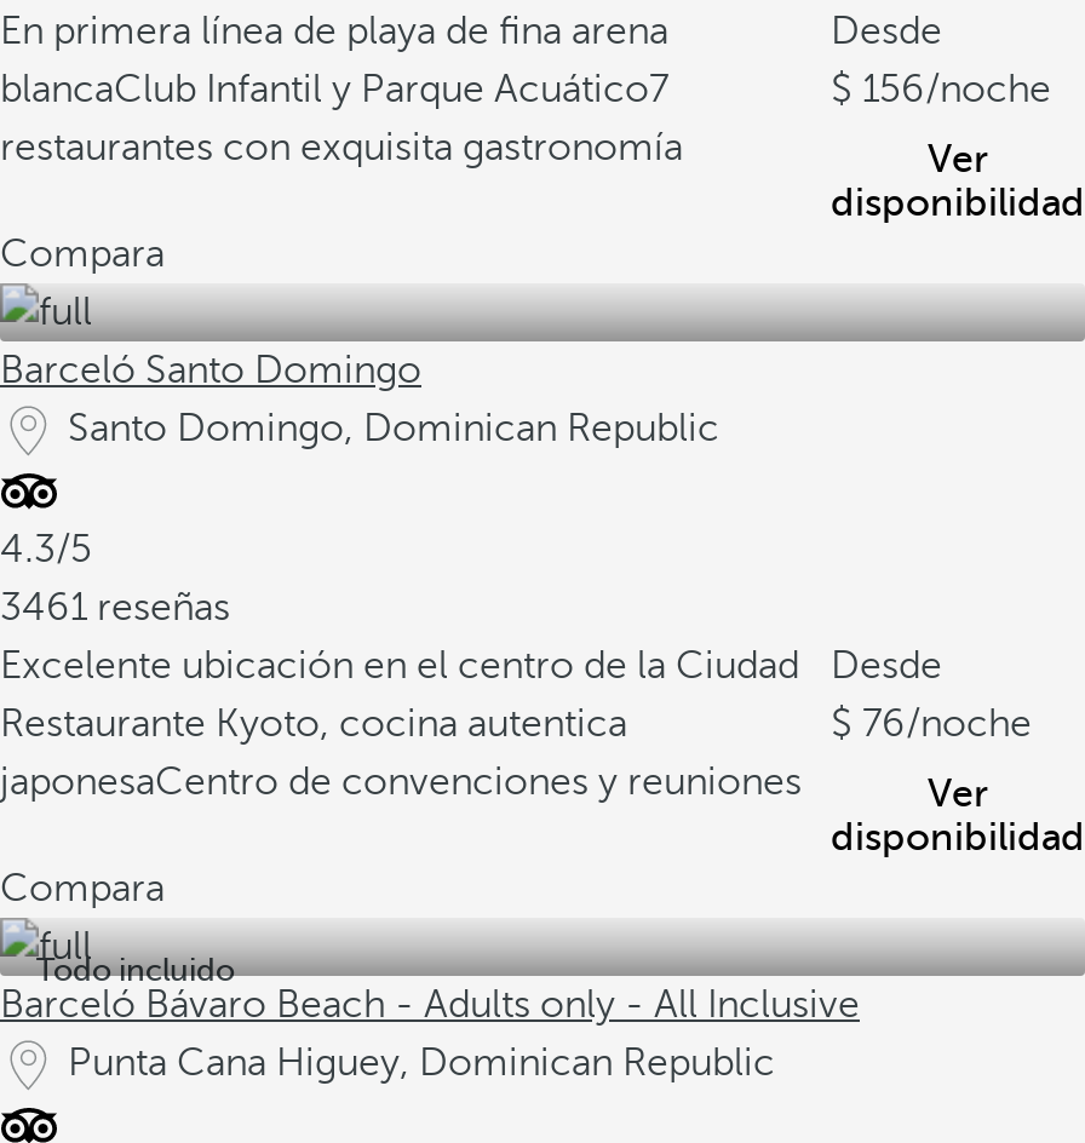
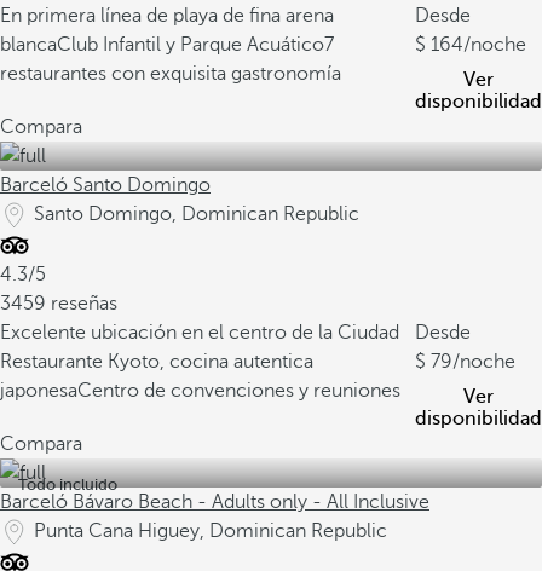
- 156/noche
+ 164/noche

- 3461 reseñas
+ 3459 reseñas

- 76/noche
+ 79/noche
